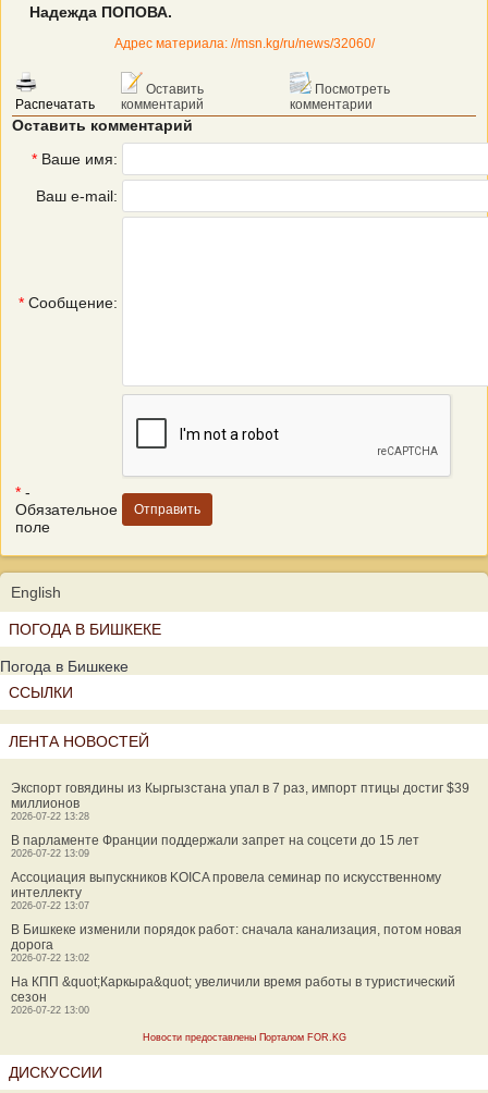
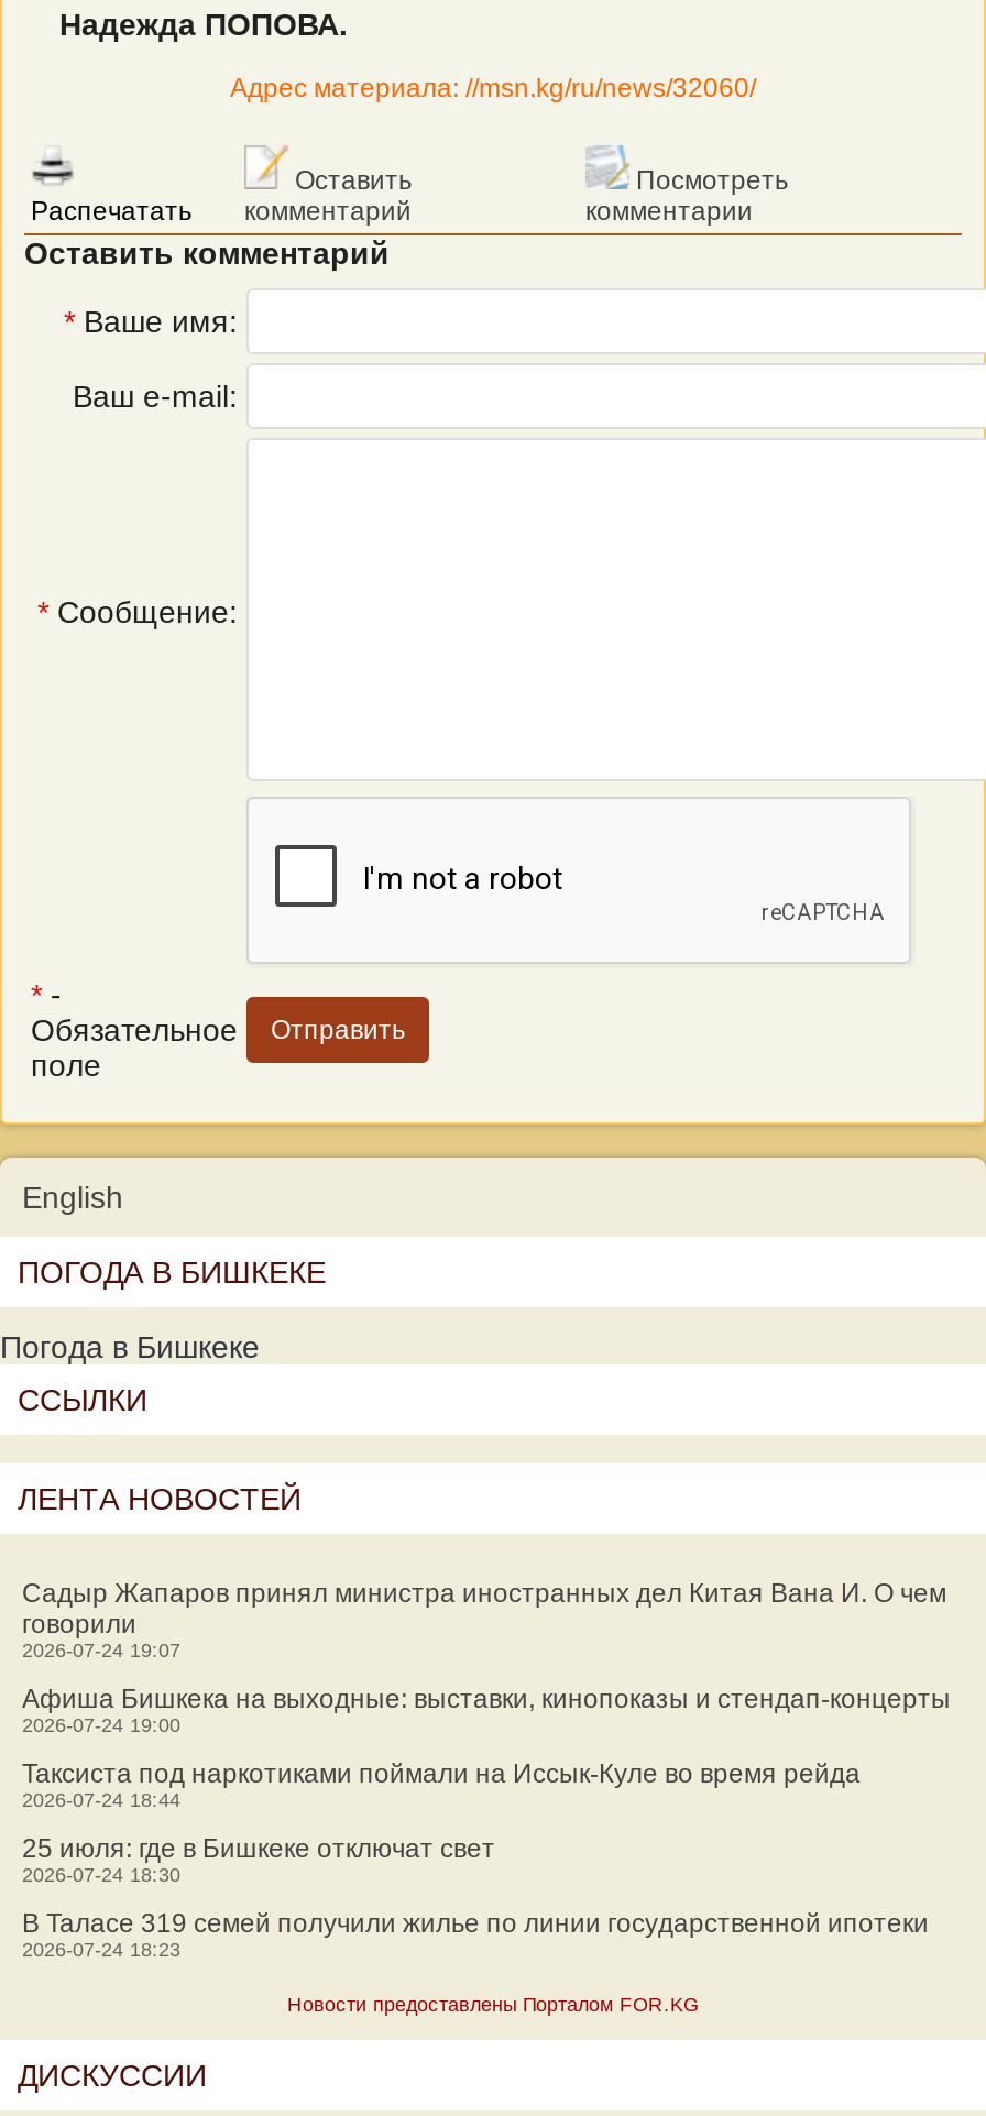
- Экспорт говядины из Кыргызстана упал в 7 раз, импорт птицы достиг $39
- миллионов
- 2026-07-22 13:28
+ Садыр Жапаров принял министра иностранных дел Китая Вана И. О чем
+ говорили
+ 2026-07-24 19:07

- В парламенте Франции поддержали запрет на соцсети до 15 лет
- 2026-07-22 13:09
+ Афиша Бишкека на выходные: выставки, кинопоказы и стендап-концерты
+ 2026-07-24 19:00

- Ассоциация выпускников KOICA провела семинар по искусственному
- интеллекту
- 2026-07-22 13:07
+ Таксиста под наркотиками поймали на Иссык-Куле во время рейда
+ 2026-07-24 18:44

- В Бишкеке изменили порядок работ: сначала канализация, потом новая
- дорога
- 2026-07-22 13:02
+ 25 июля: где в Бишкеке отключат свет
+ 2026-07-24 18:30

- На КПП &quot;Каркыра&quot; увеличили время работы в туристический
- сезон
- 2026-07-22 13:00
+ В Таласе 319 семей получили жилье по линии государственной ипотеки
+ 2026-07-24 18:23
